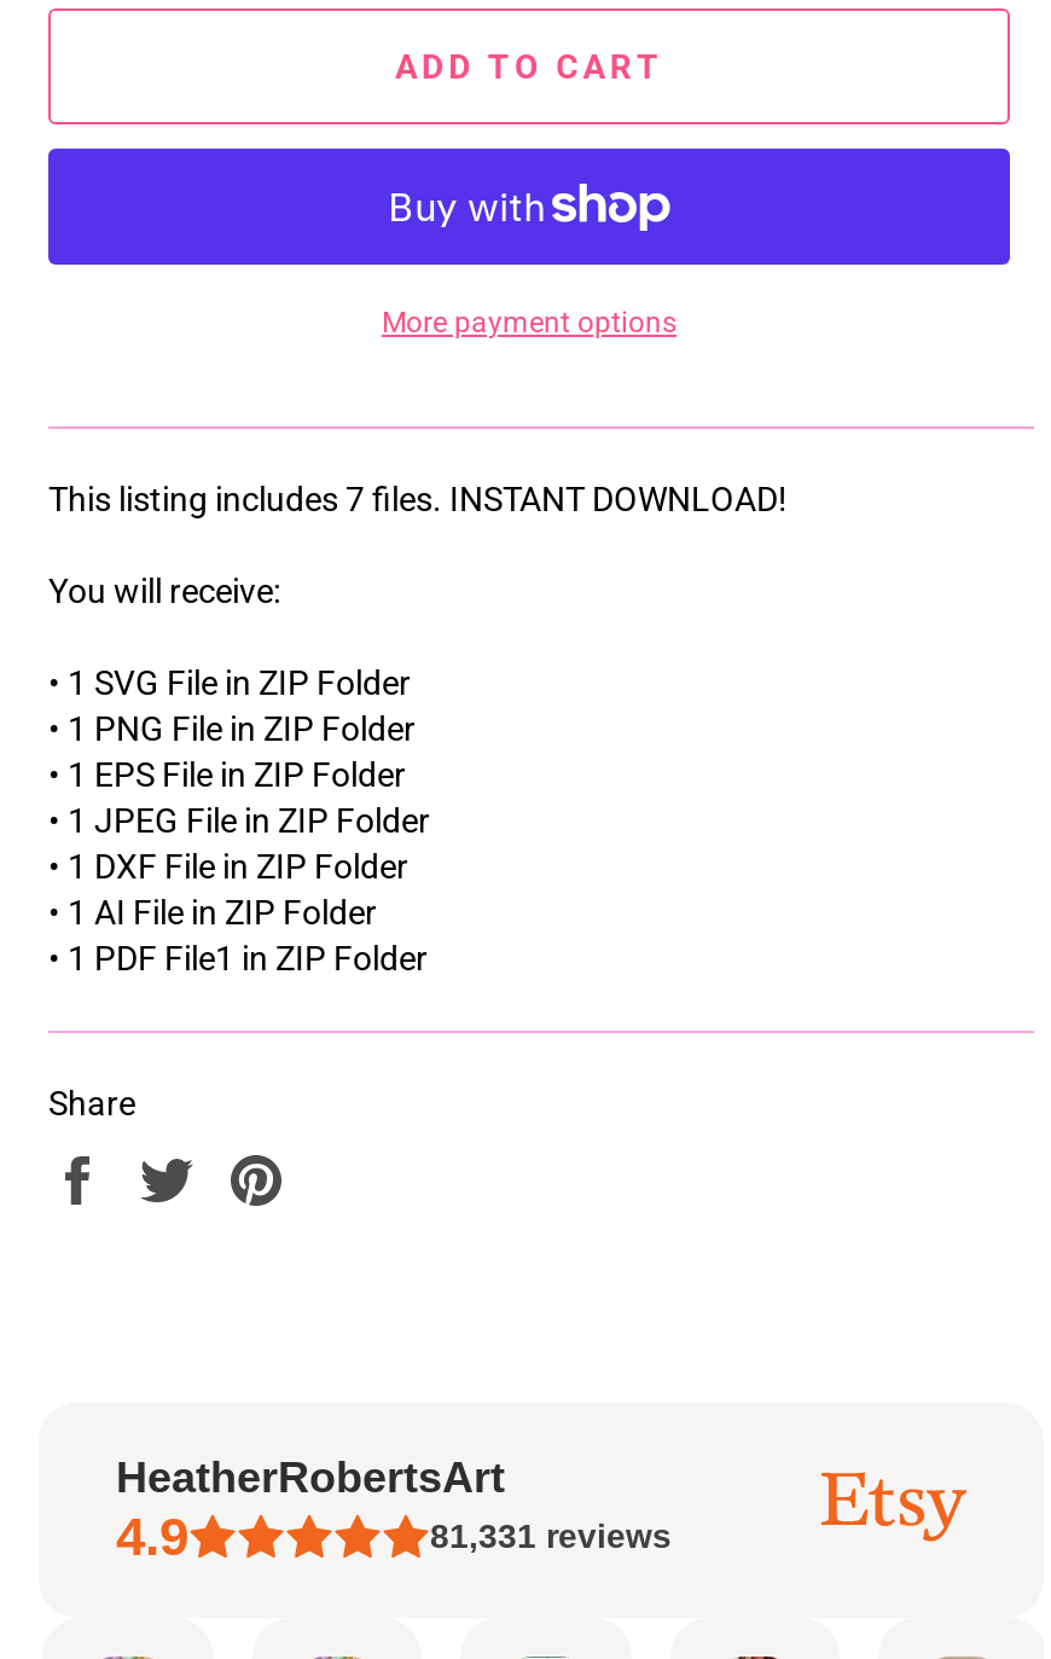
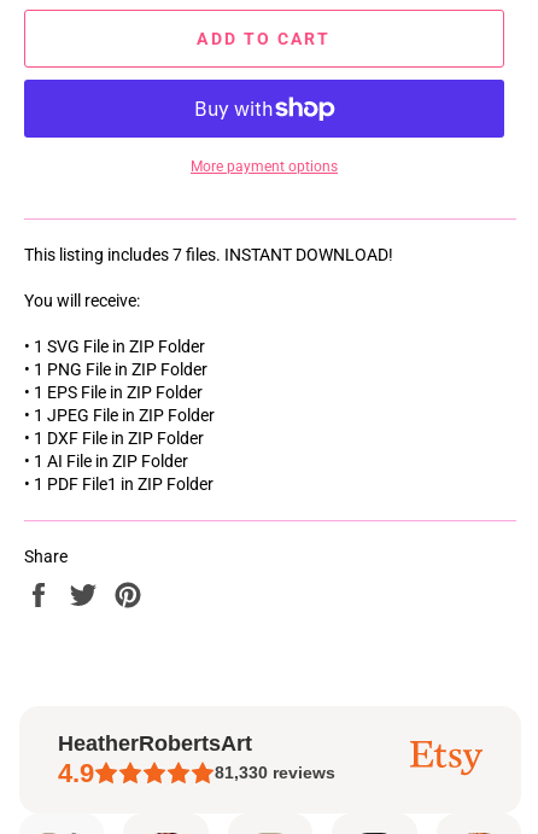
- 81,331 reviews
+ 81,330 reviews
